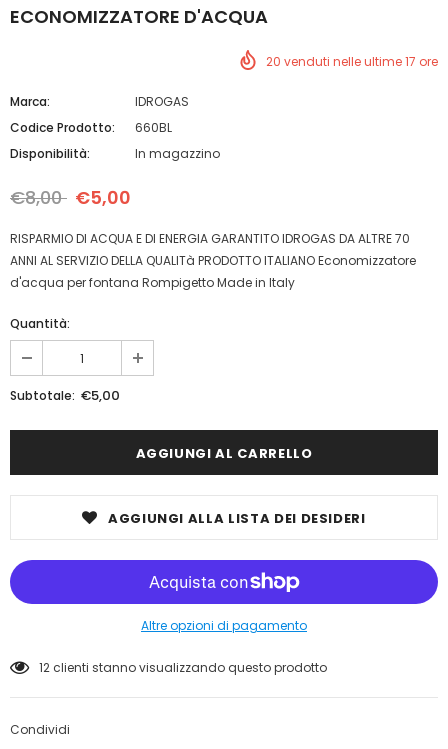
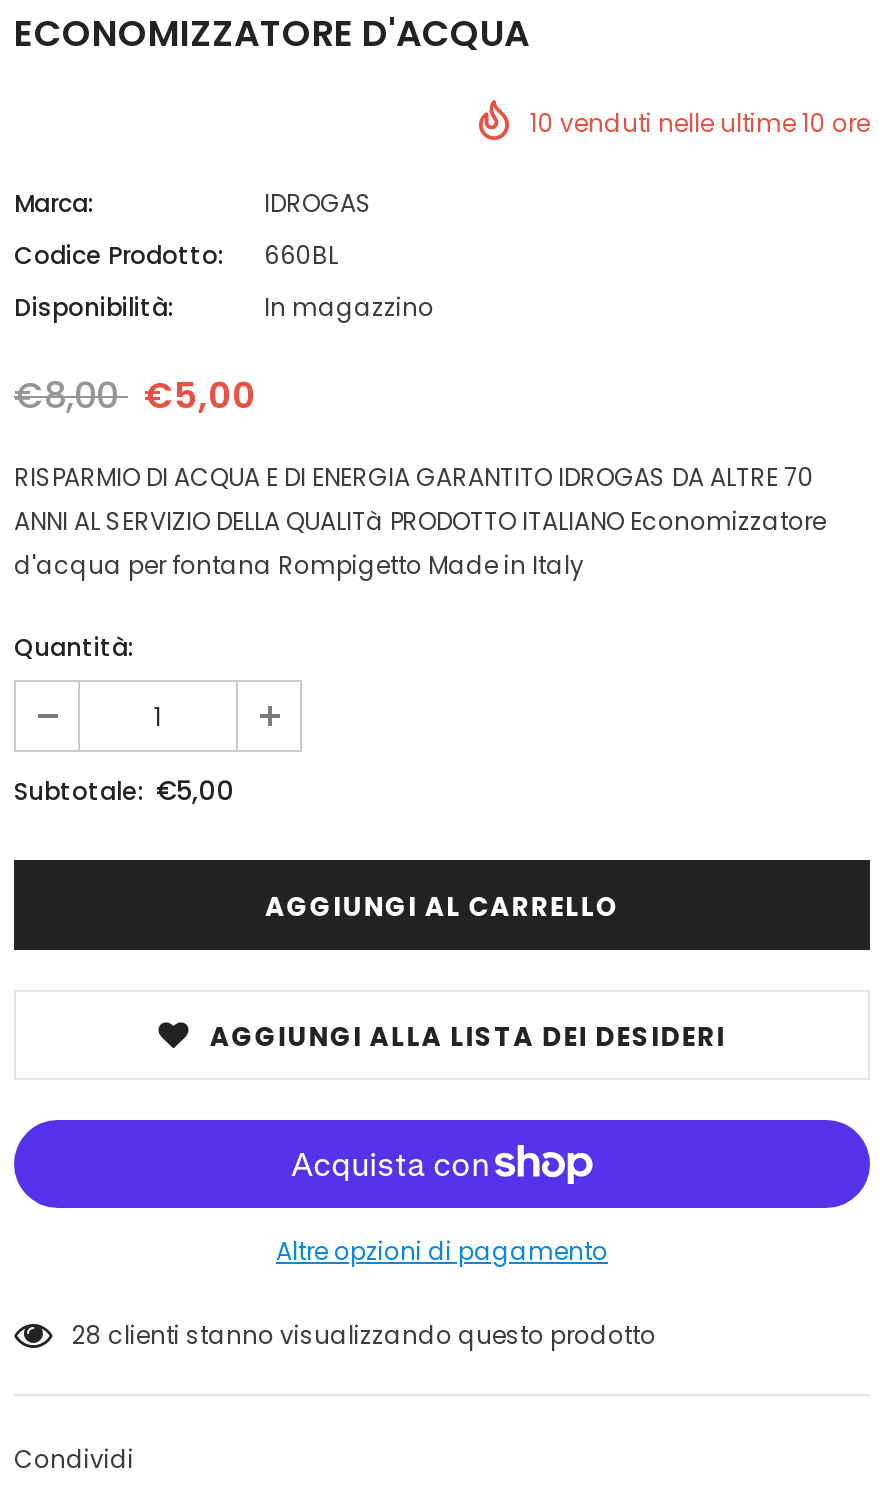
- 20 venduti nelle ultime 17 ore
+ 10 venduti nelle ultime 10 ore

- 12 clienti stanno visualizzando questo prodotto
+ 28 clienti stanno visualizzando questo prodotto
